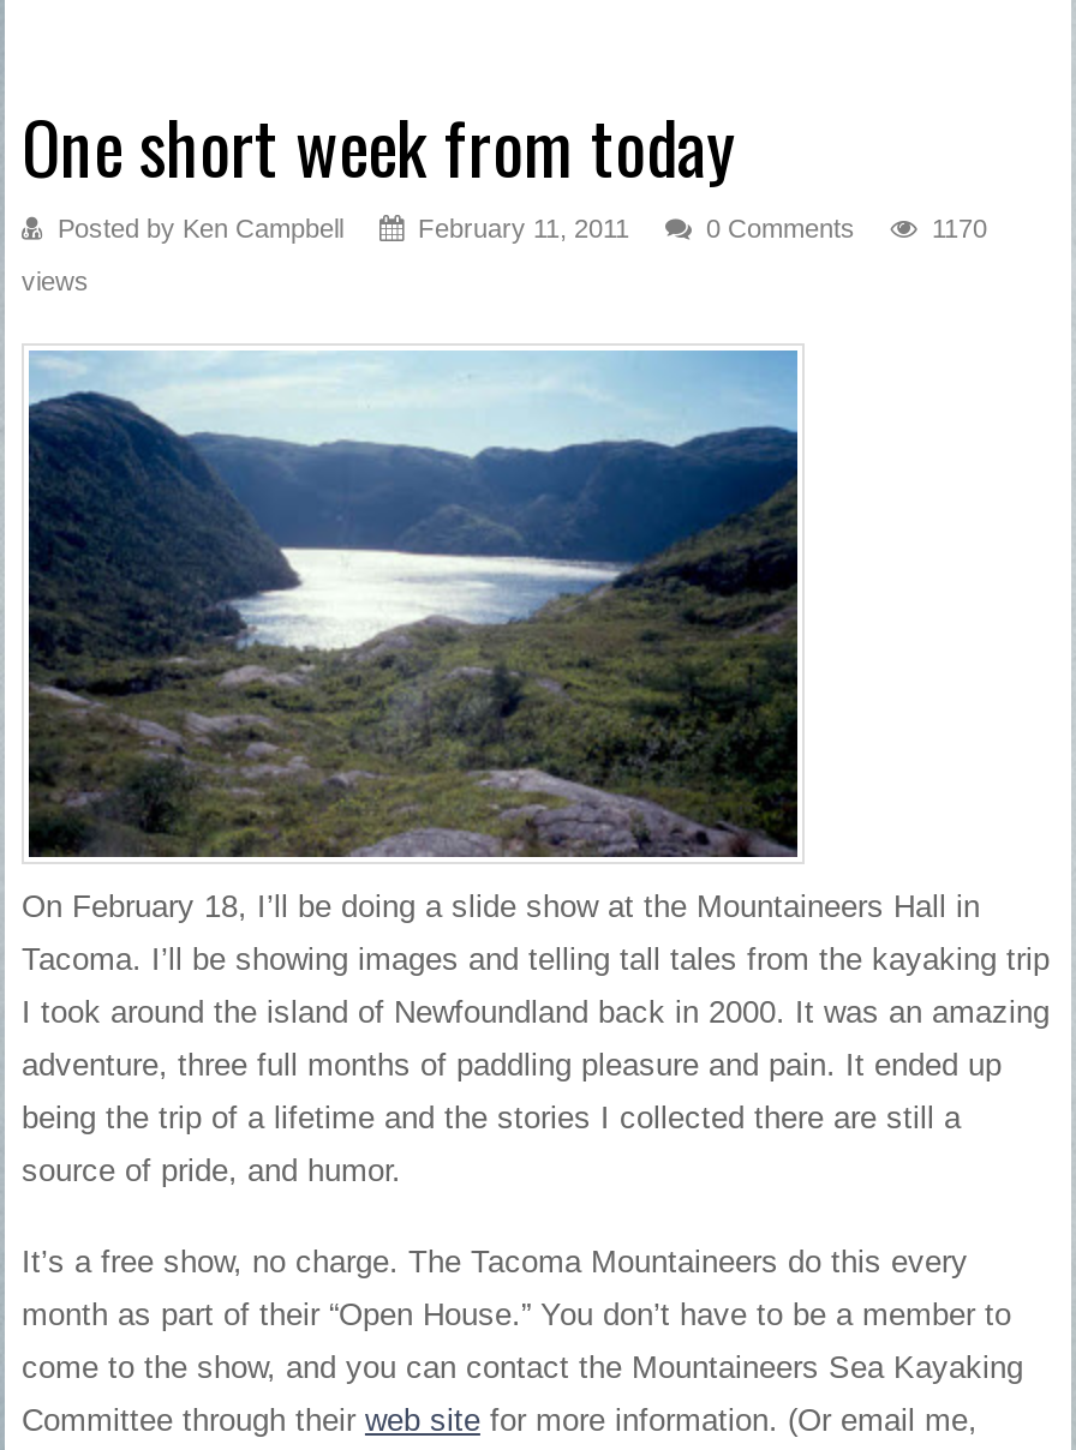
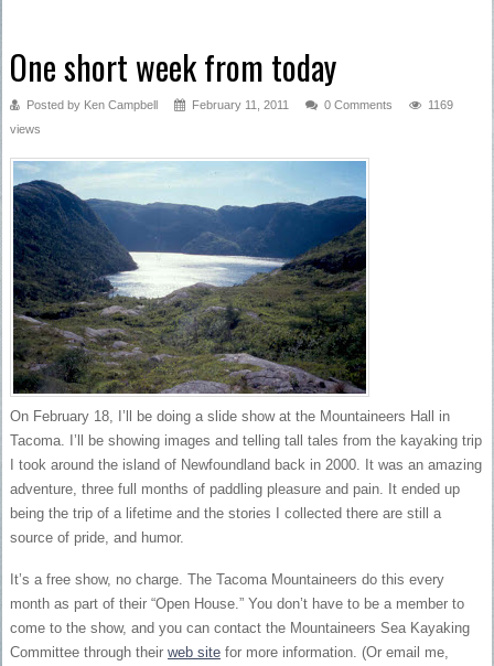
- 1170
+ 1169
